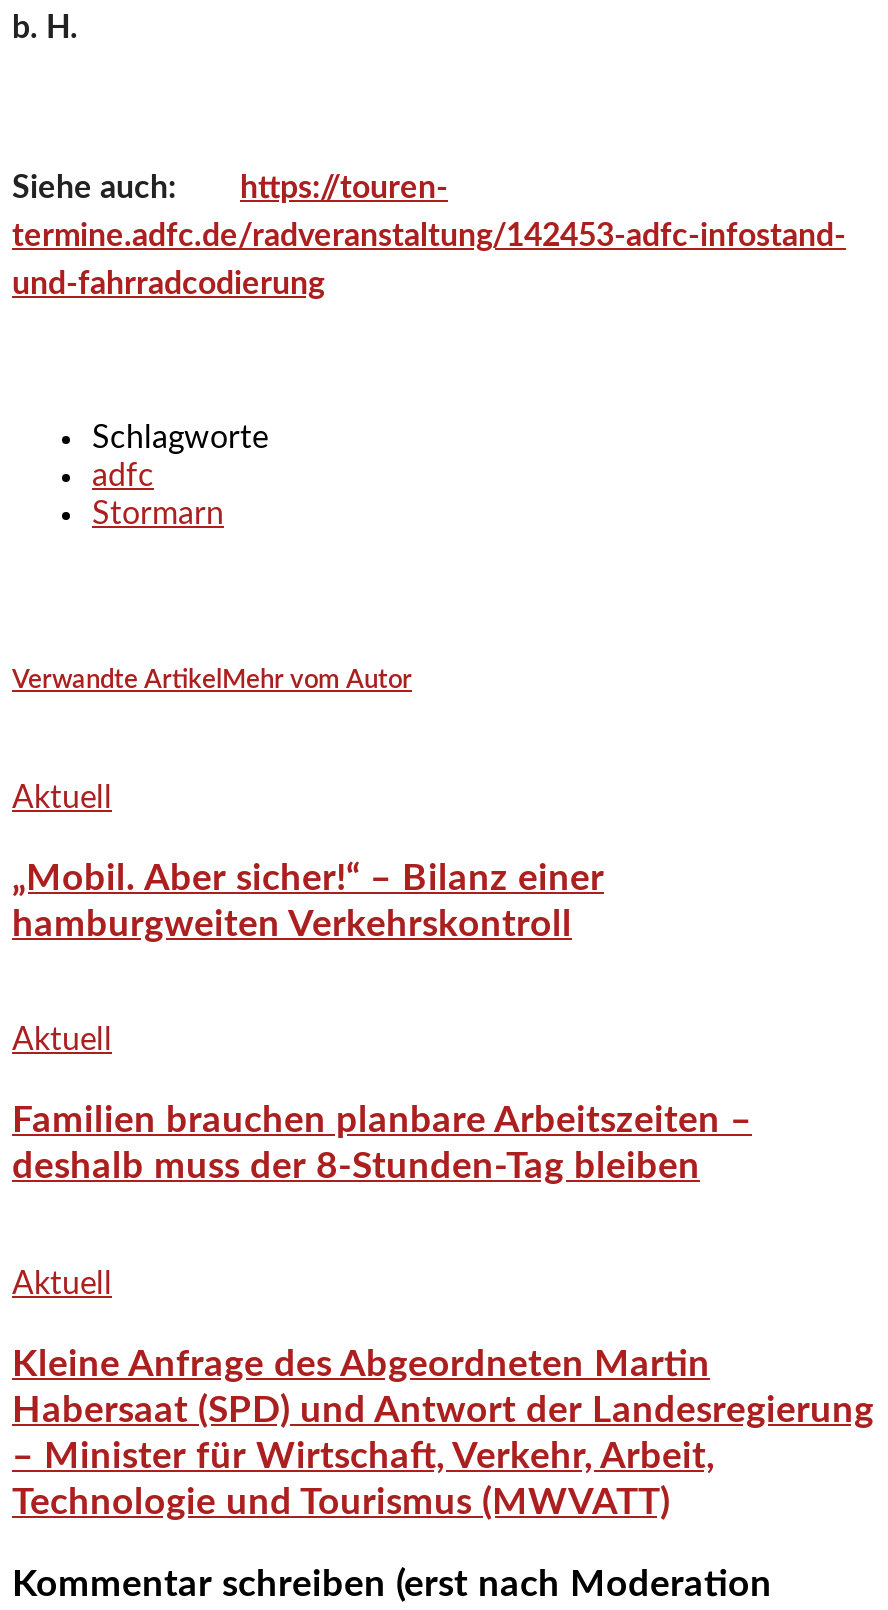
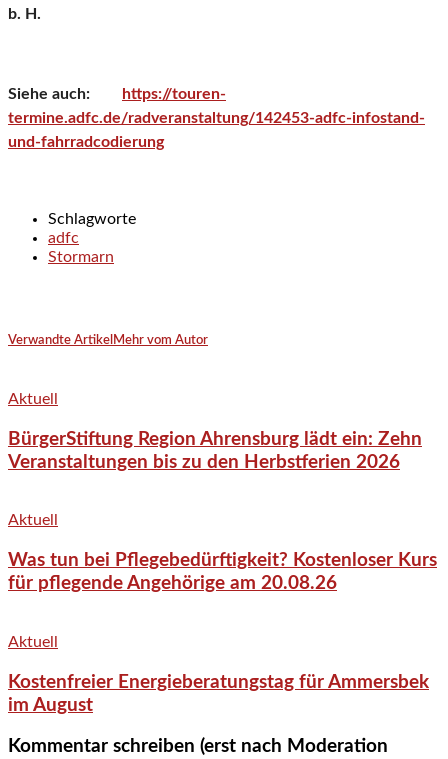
- „Mobil. Aber sicher!“ – Bilanz einer
- hamburgweiten Verkehrskontroll
+ BürgerStiftung Region Ahrensburg lädt ein: Zehn
+ Veranstaltungen bis zu den Herbstferien 2026

- Familien brauchen planbare Arbeitszeiten –
- deshalb muss der 8-Stunden-Tag bleiben
+ Was tun bei Pflegebedürftigkeit? Kostenloser Kurs
+ für pflegende Angehörige am 20.08.26

- Kleine Anfrage des Abgeordneten Martin
- Habersaat (SPD) und Antwort der Landesregierung
- – Minister für Wirtschaft, Verkehr, Arbeit,
- Technologie und Tourismus (MWVATT)
+ Kostenfreier Energieberatungstag für Ammersbek
+ im August
